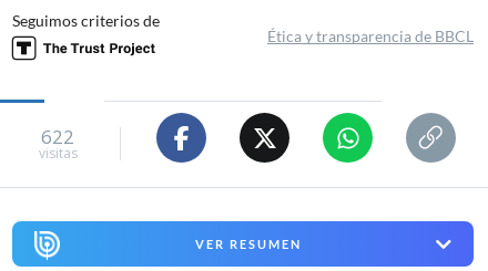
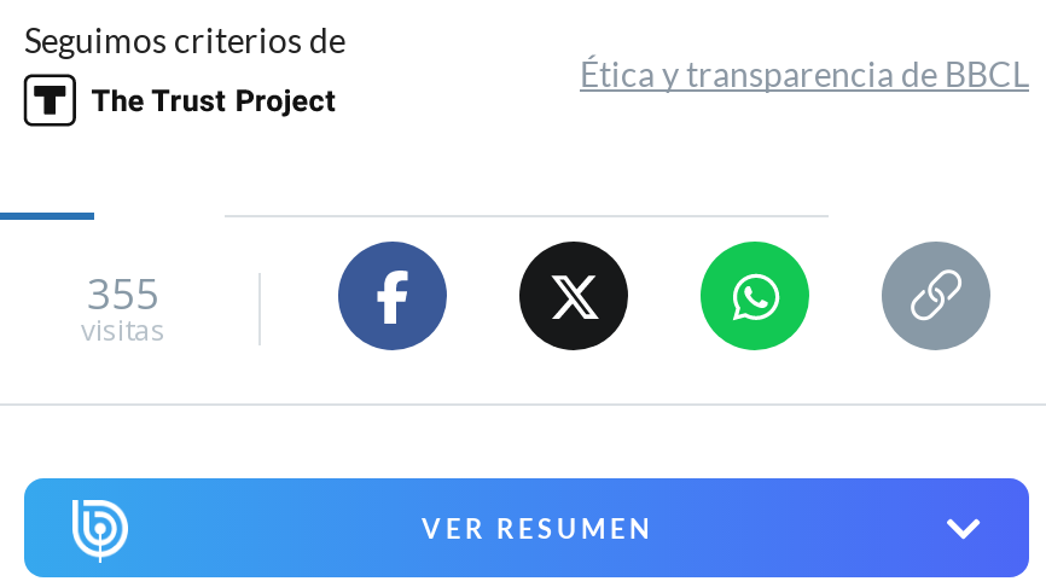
- 622
+ 355
